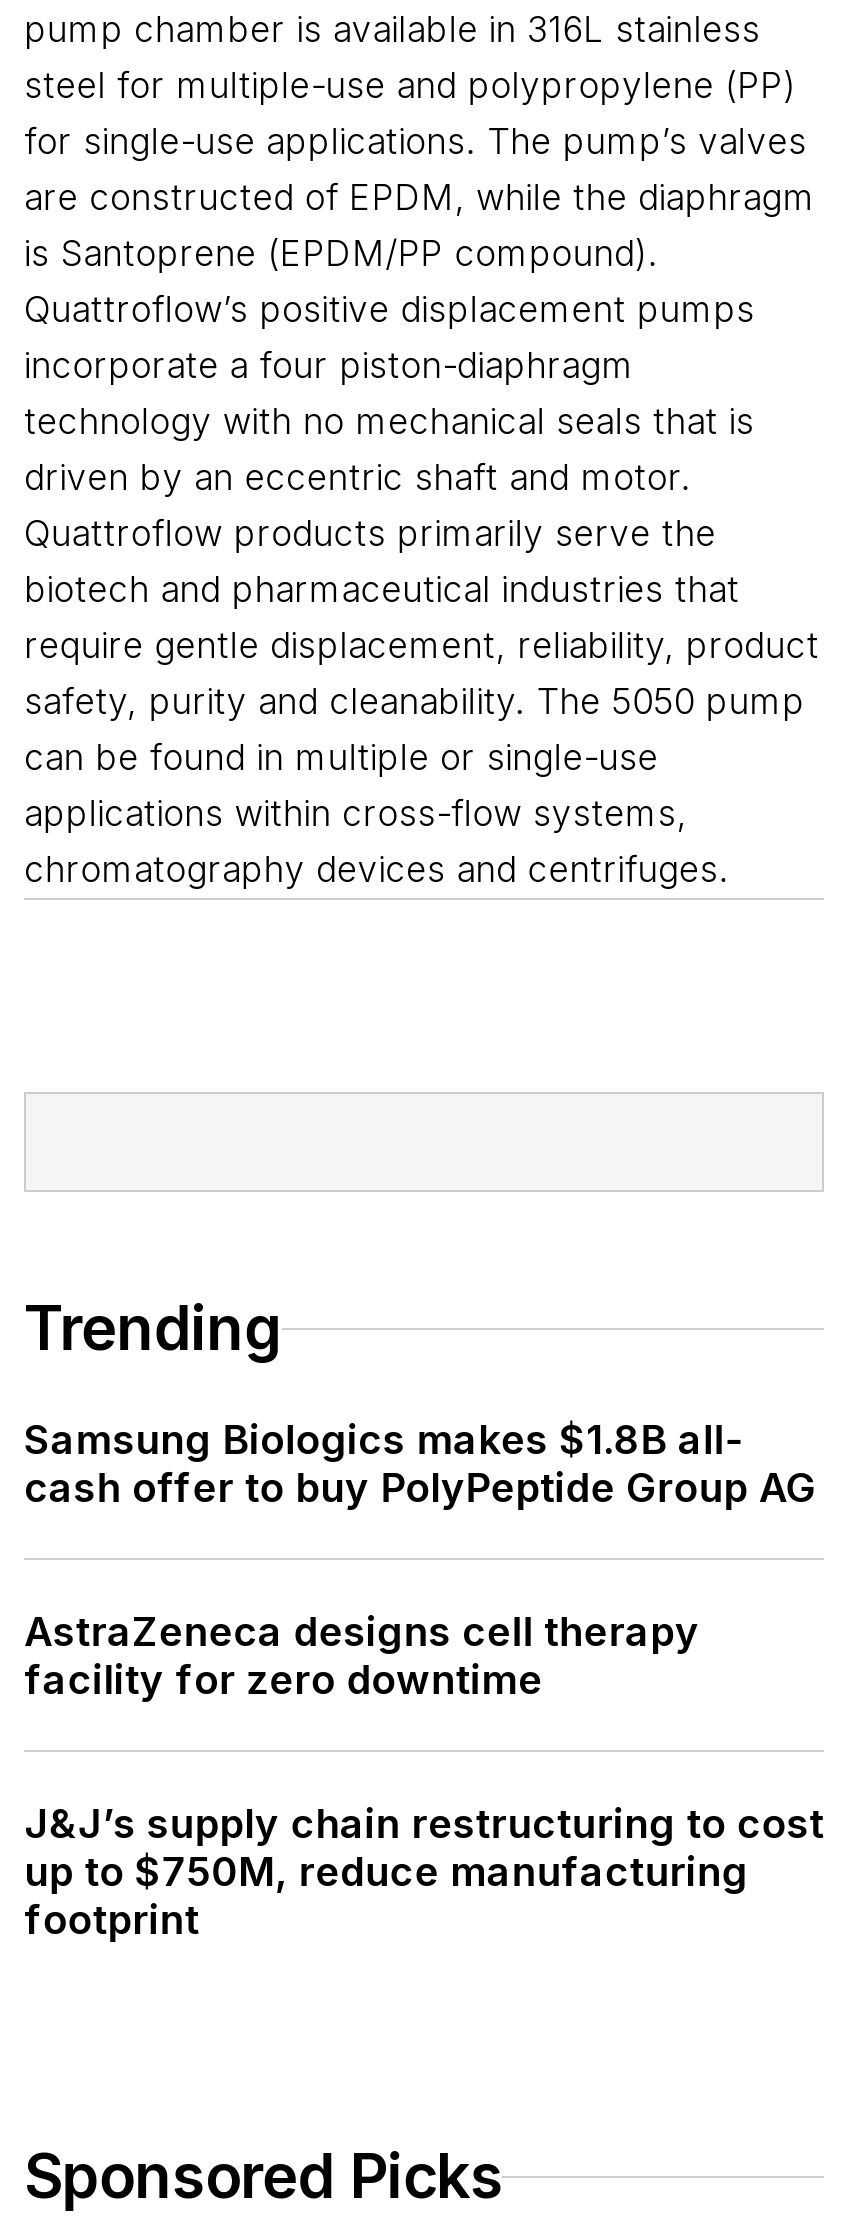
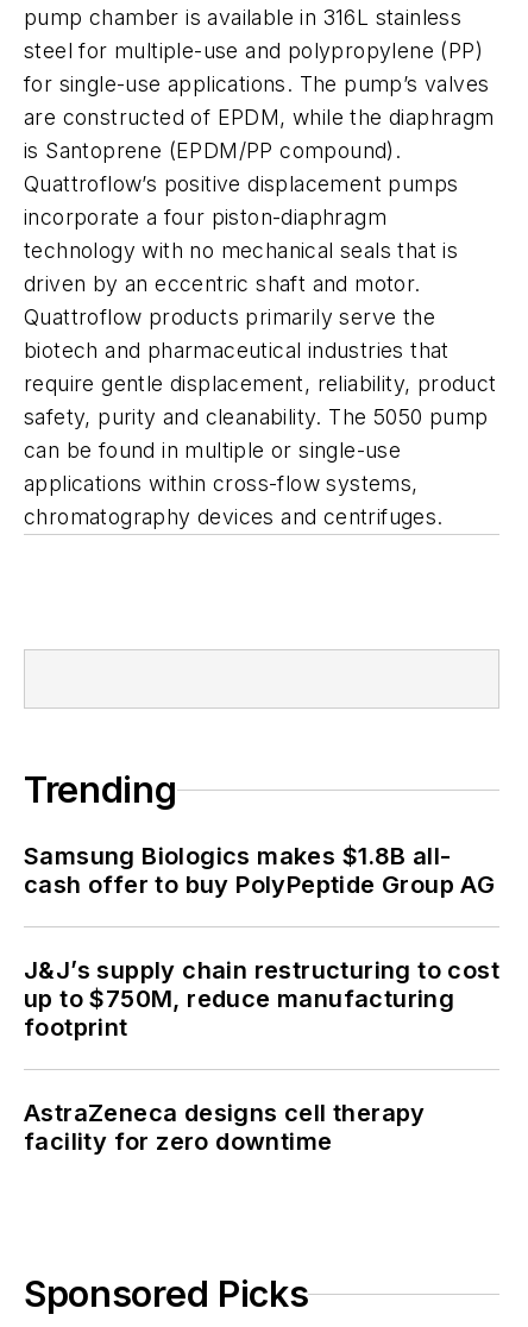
moved down: AstraZeneca designs cell therapy | facility for zero downtime

moved up: J&J’s supply chain restructuring to cost | up to $750M, reduce manufacturing | footprint
